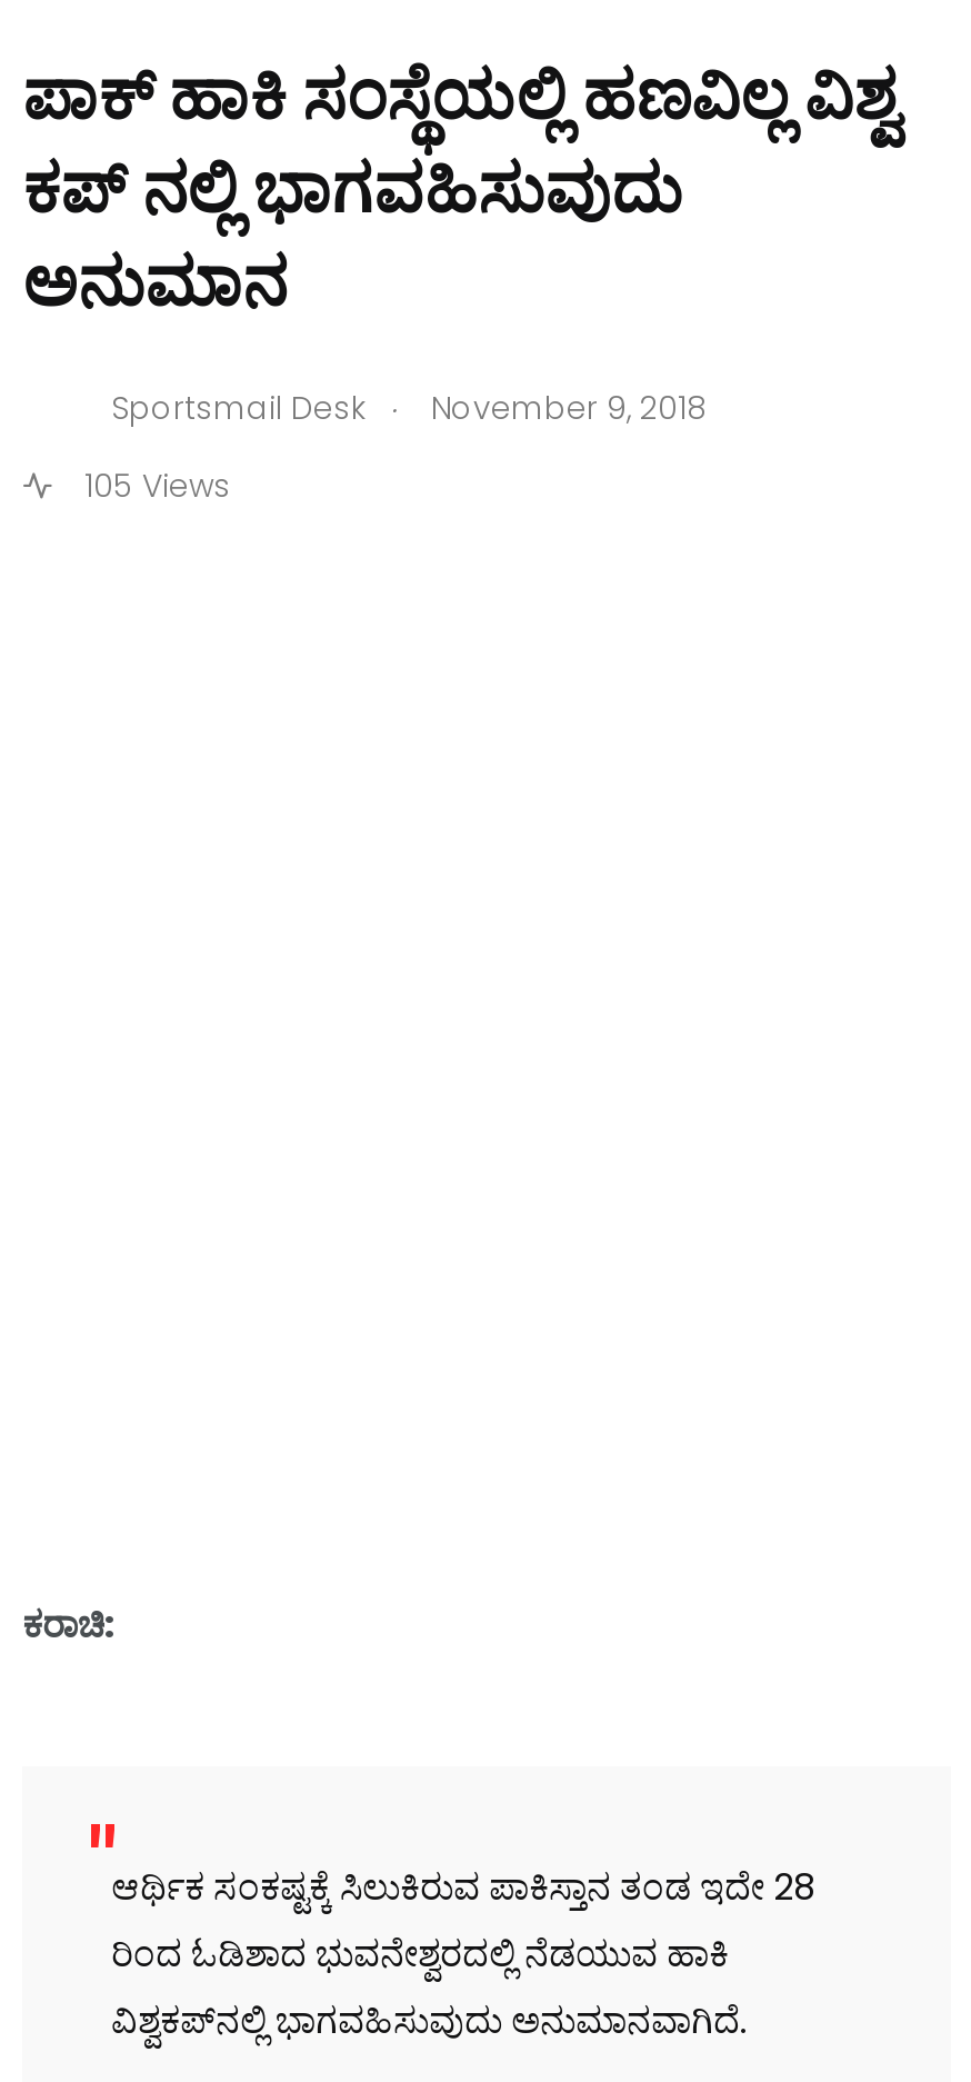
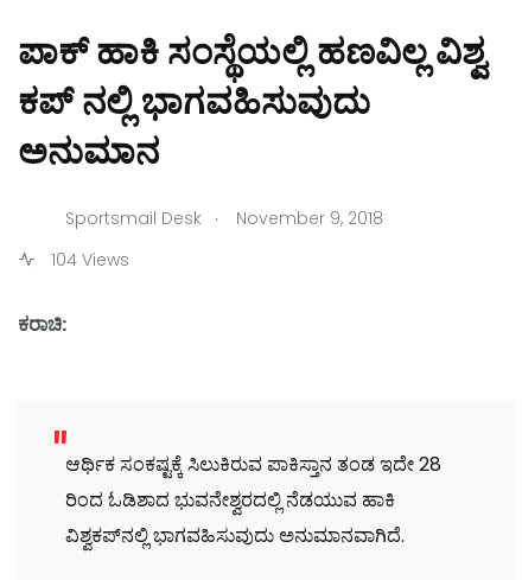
- 105 Views
+ 104 Views
